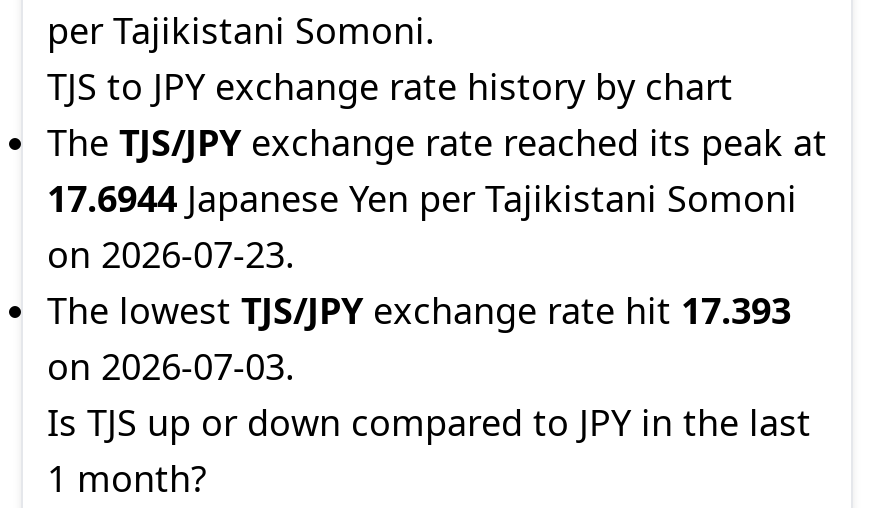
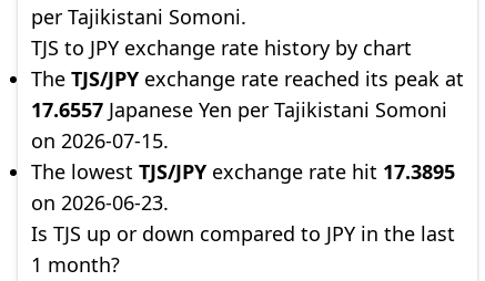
- 17.6944 Japanese Yen per Tajikistani Somoni
+ 17.6557 Japanese Yen per Tajikistani Somoni

- on 2026-07-23.
+ on 2026-07-15.

- The lowest TJS/JPY exchange rate hit 17.393
+ The lowest TJS/JPY exchange rate hit 17.3895

- on 2026-07-03.
+ on 2026-06-23.
